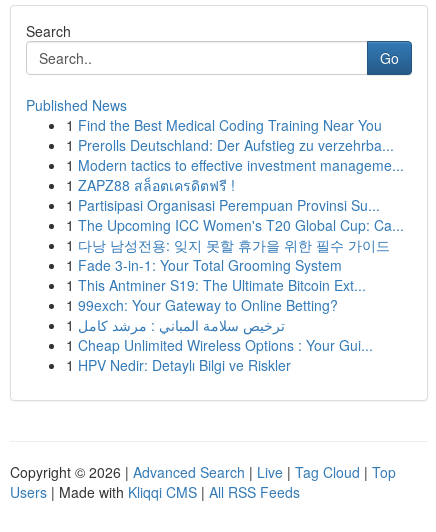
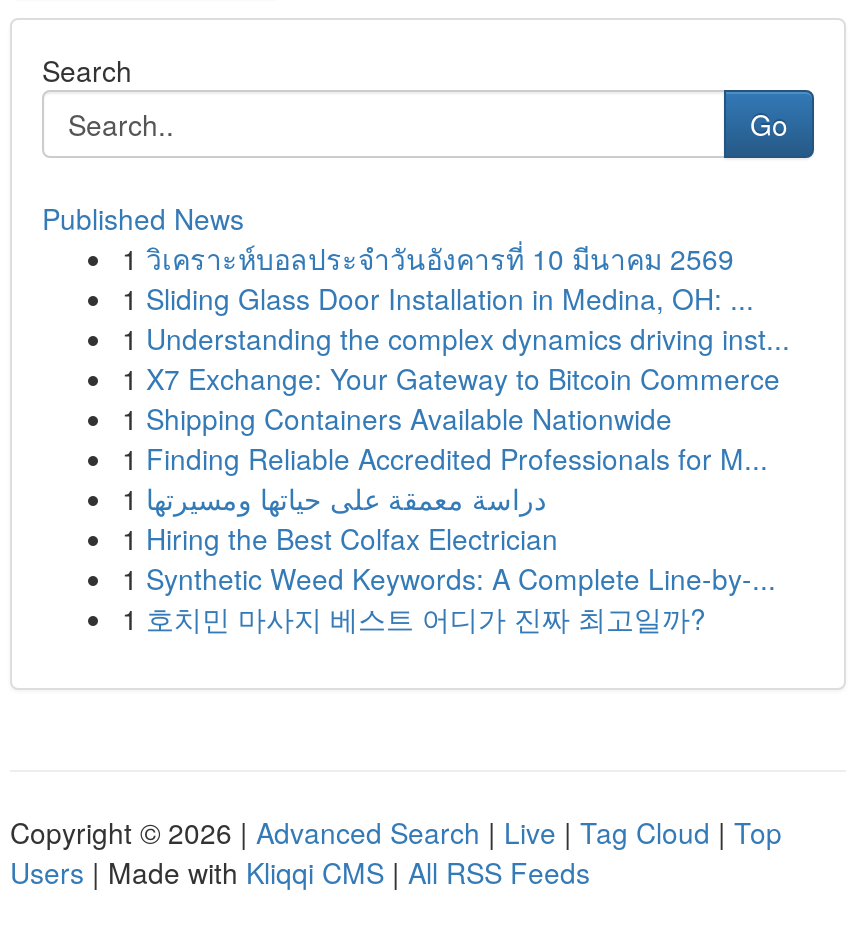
- 1 Find the Best Medical Coding Training Near You
- 1 Prerolls Deutschland: Der Aufstieg zu verzehrba...
- 1 Modern tactics to effective investment manageme...
- 1 ZAPZ88 สล็อตเครดิตฟรี !
- 1 Partisipasi Organisasi Perempuan Provinsi Su...
- 1 The Upcoming ICC Women's T20 Global Cup: Ca...
- 1 다낭 남성전용: 잊지 못할 휴가을 위한 필수 가이드
- 1 Fade 3-in-1: Your Total Grooming System
- 1 This Antminer S19: The Ultimate Bitcoin Ext...
- 1 99exch: Your Gateway to Online Betting?
- 1 ترخيص سلامة المباني : مرشد كامل
- 1 Cheap Unlimited Wireless Options : Your Gui...
- 1 HPV Nedir: Detaylı Bilgi ve Riskler
+ 1 วิเคราะห์บอลประจำวันอังคารที่ 10 มีนาคม 2569
+ 1 Sliding Glass Door Installation in Medina, OH: ...
+ 1 Understanding the complex dynamics driving inst...
+ 1 X7 Exchange: Your Gateway to Bitcoin Commerce
+ 1 Shipping Containers Available Nationwide
+ 1 Finding Reliable Accredited Professionals for M...
+ 1 دراسة معمقة على حياتها ومسيرتها
+ 1 Hiring the Best Colfax Electrician
+ 1 Synthetic Weed Keywords: A Complete Line-by-...
+ 1 호치민 마사지 베스트 어디가 진짜 최고일까?
